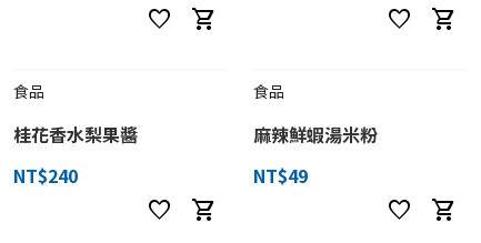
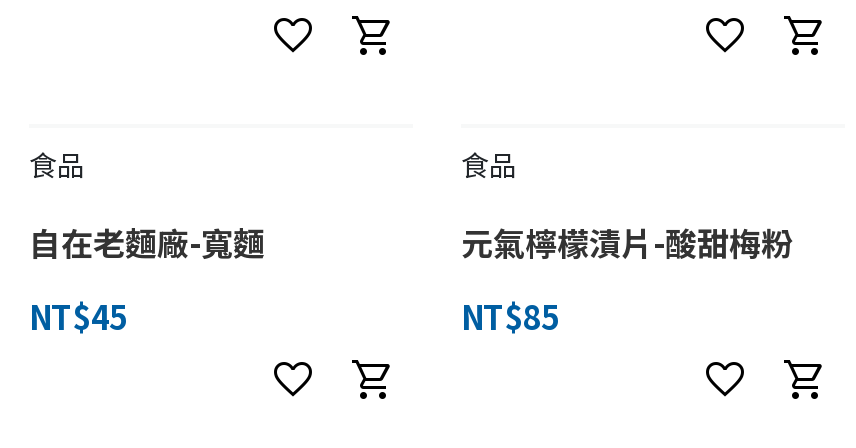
- 桂花香水梨果醬
+ 自在老麵廠-寬麵

- 麻辣鮮蝦湯米粉
+ 元氣檸檬漬片-酸甜梅粉

- NT$240
+ NT$45

- NT$49
+ NT$85
